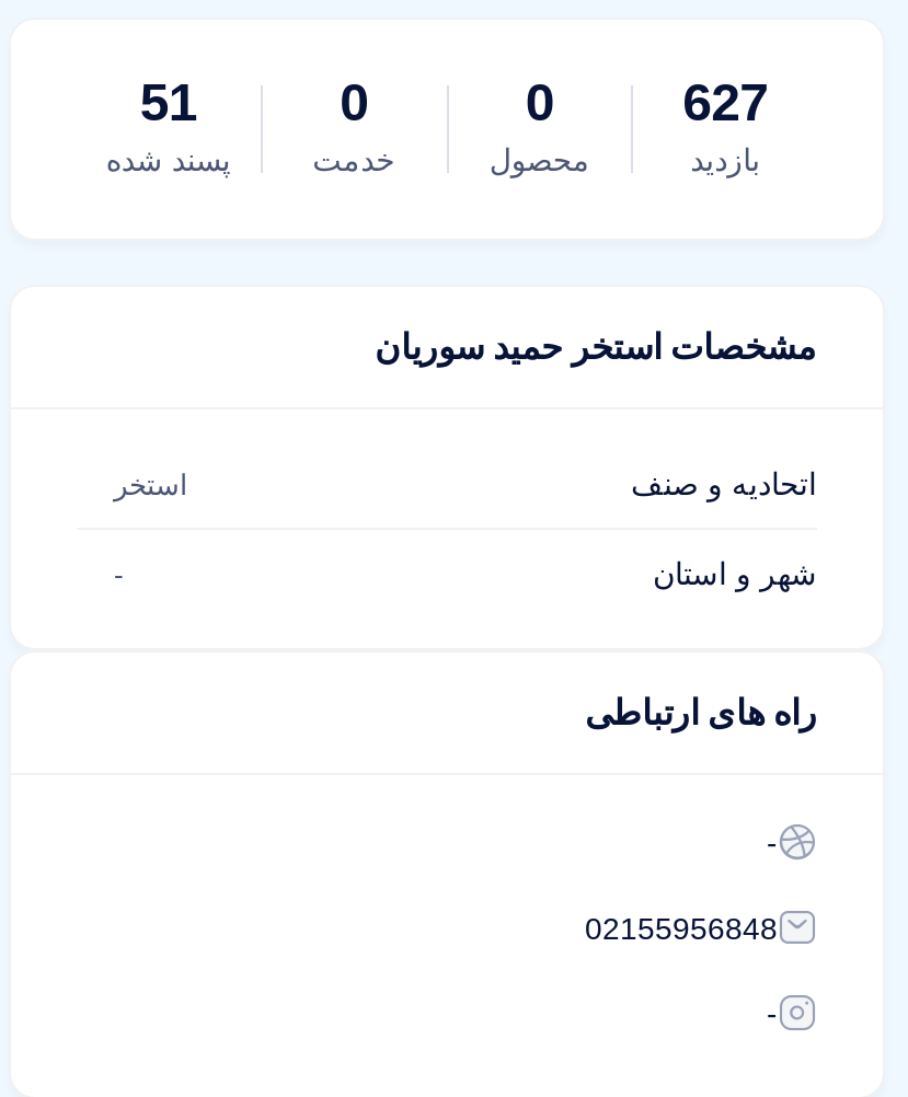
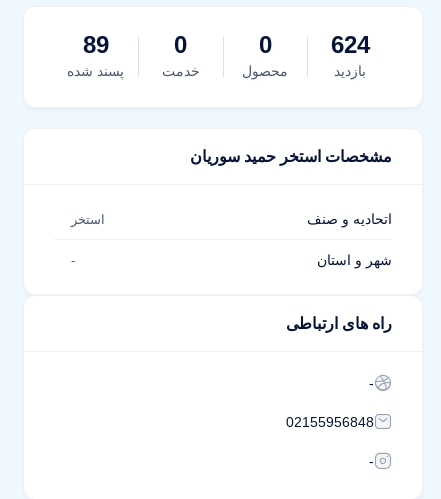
- 51
+ 89

- 627
+ 624
